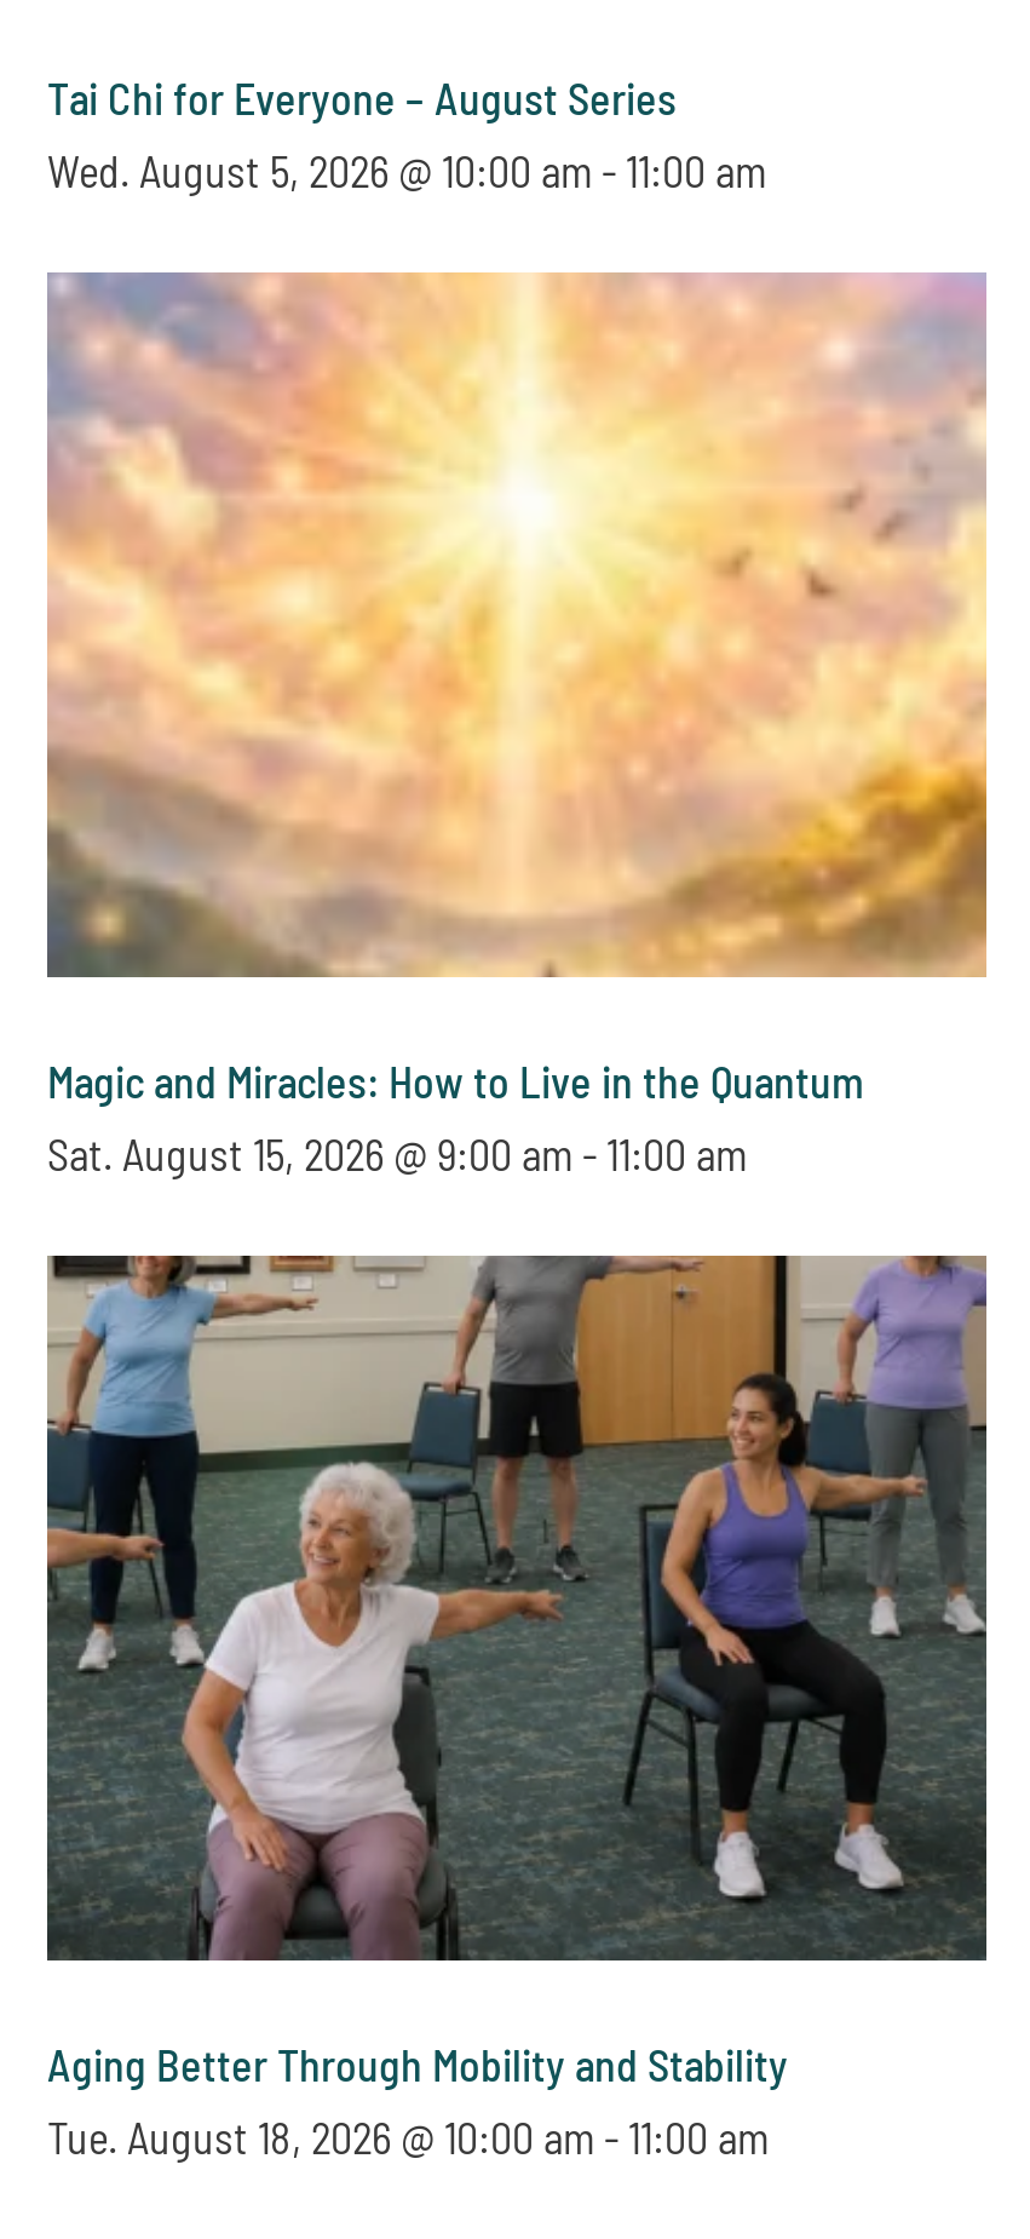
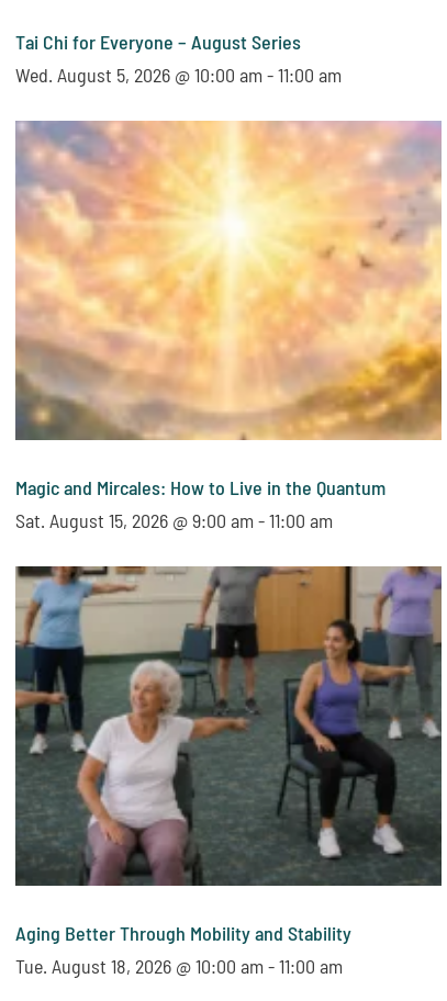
- Magic and Miracles: How to Live in the Quantum
+ Magic and Mircales: How to Live in the Quantum
